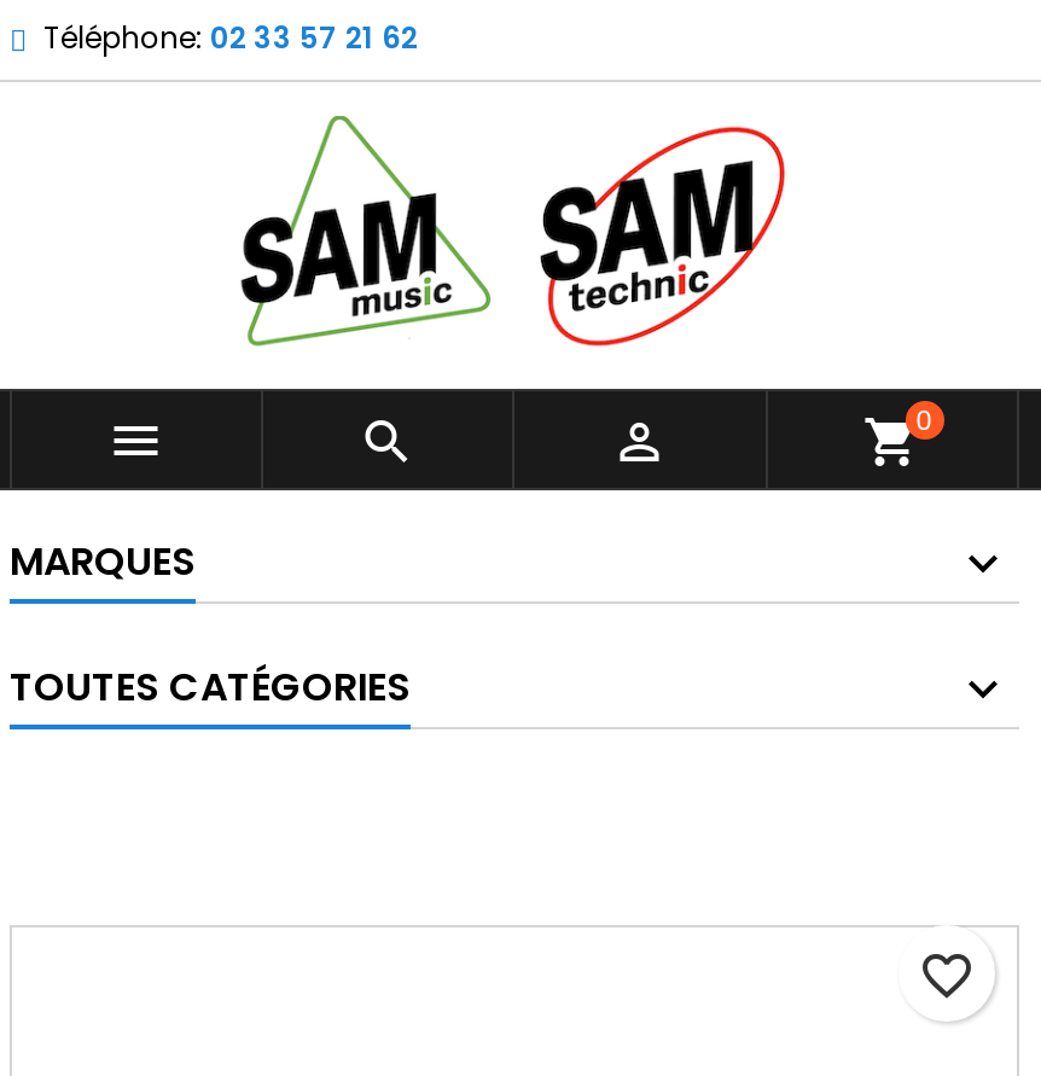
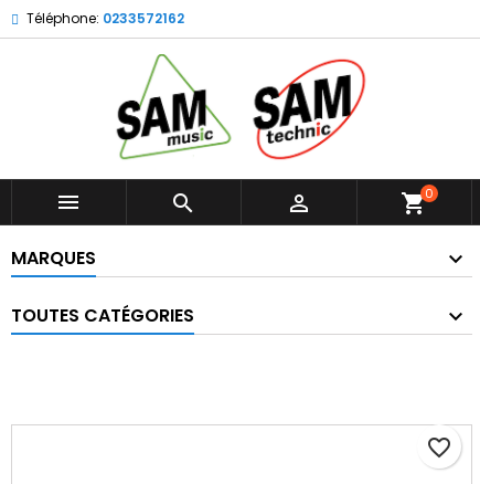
- Téléphone: 02 33 57 21 62
+ Téléphone: 0233572162
